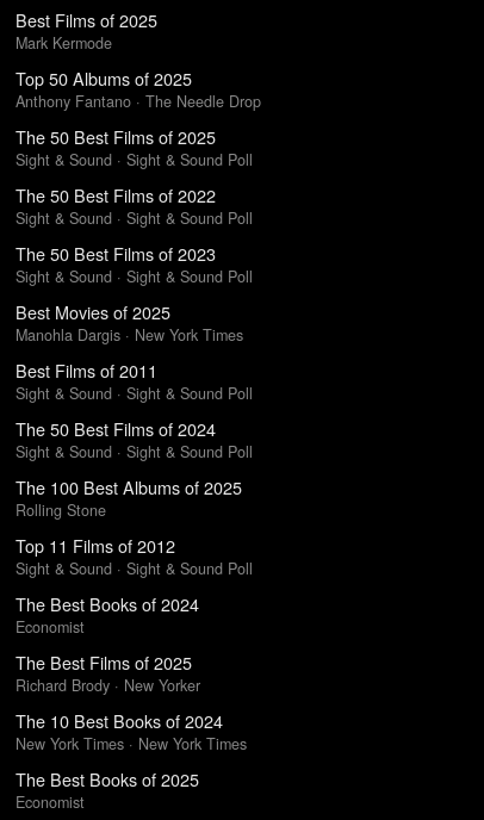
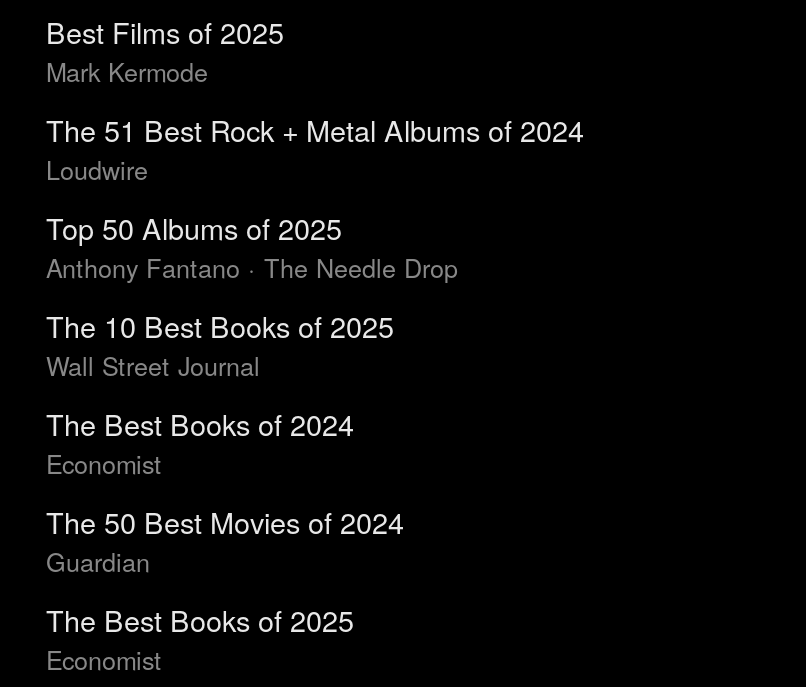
+ The 51 Best Rock + Metal Albums of 2024
+ Loudwire

moved down: Top 50 Albums of 2025 | Anthony Fantano · The Needle Drop

- The 50 Best Films of 2025
- Sight & Sound · Sight & Sound Poll
- The 50 Best Films of 2022
- Sight & Sound · Sight & Sound Poll
- The 50 Best Films of 2023
- Sight & Sound · Sight & Sound Poll
- Best Movies of 2025
- Manohla Dargis · New York Times
- Best Films of 2011
- Sight & Sound · Sight & Sound Poll
- The 50 Best Films of 2024
- Sight & Sound · Sight & Sound Poll
- The 100 Best Albums of 2025
- Rolling Stone
- Top 11 Films of 2012
- Sight & Sound · Sight & Sound Poll
+ The 10 Best Books of 2025
+ Wall Street Journal

- The Best Films of 2025
- Richard Brody · New Yorker
- The 10 Best Books of 2024
- New York Times · New York Times
+ The 50 Best Movies of 2024
+ Guardian
